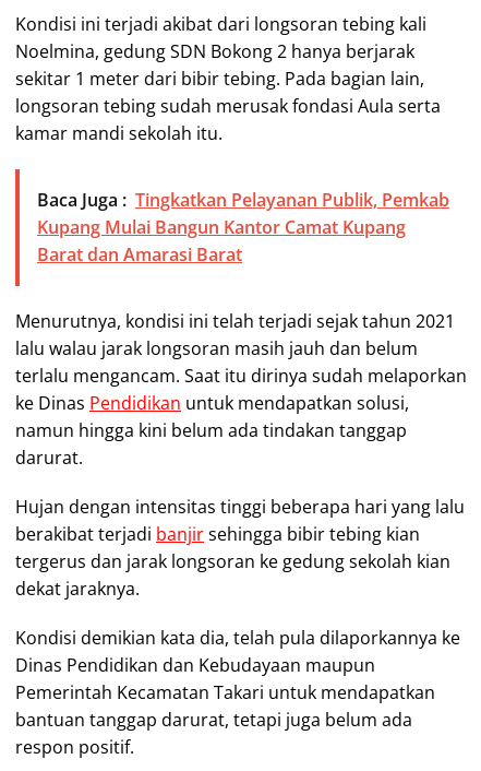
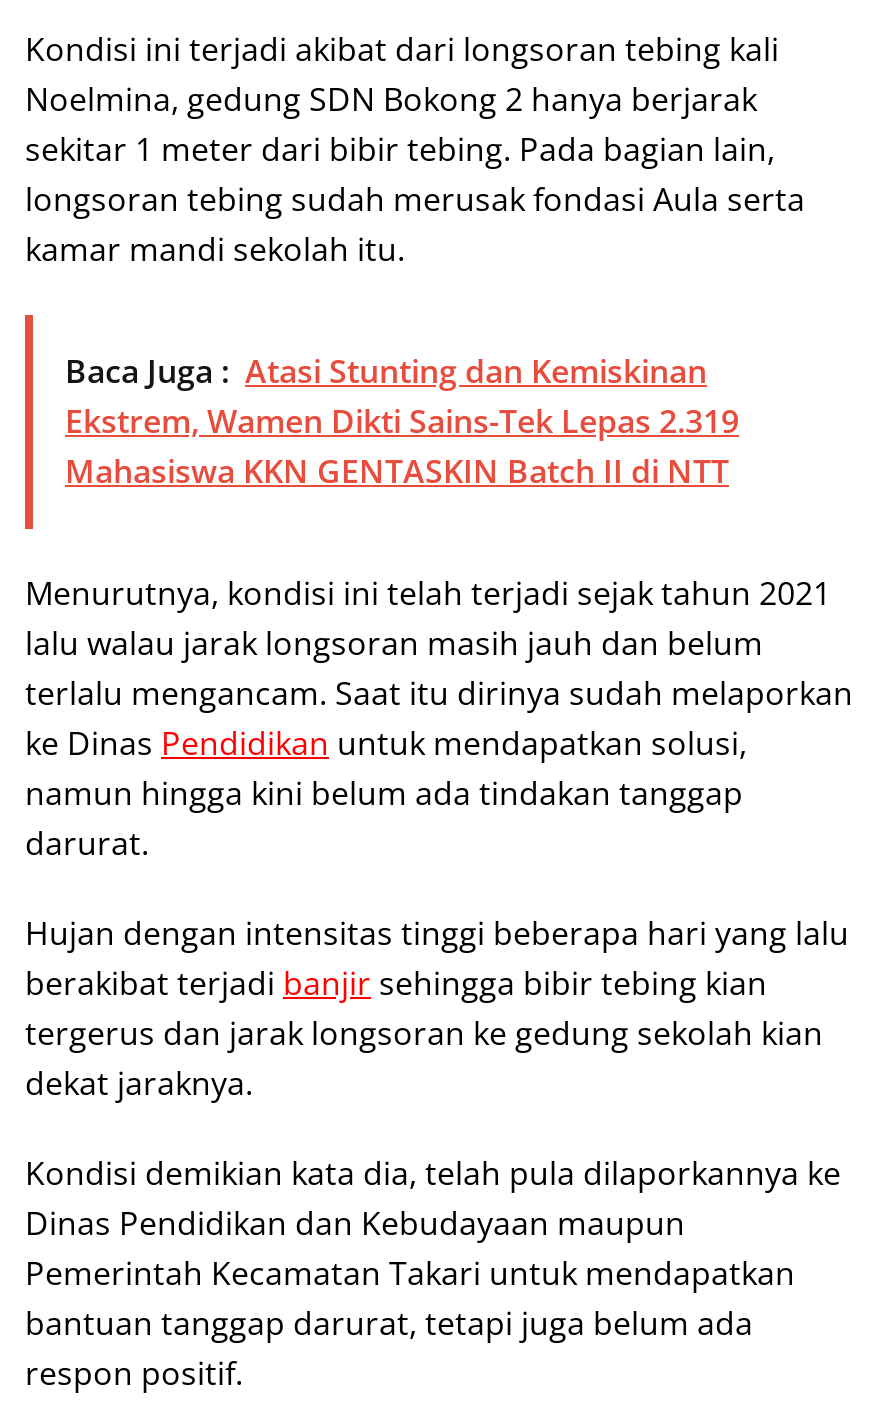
- Baca Juga : Tingkatkan Pelayanan Publik, Pemkab
- Kupang Mulai Bangun Kantor Camat Kupang
- Barat dan Amarasi Barat
+ Baca Juga : Atasi Stunting dan Kemiskinan
+ Ekstrem, Wamen Dikti Sains-Tek Lepas 2.319
+ Mahasiswa KKN GENTASKIN Batch II di NTT
